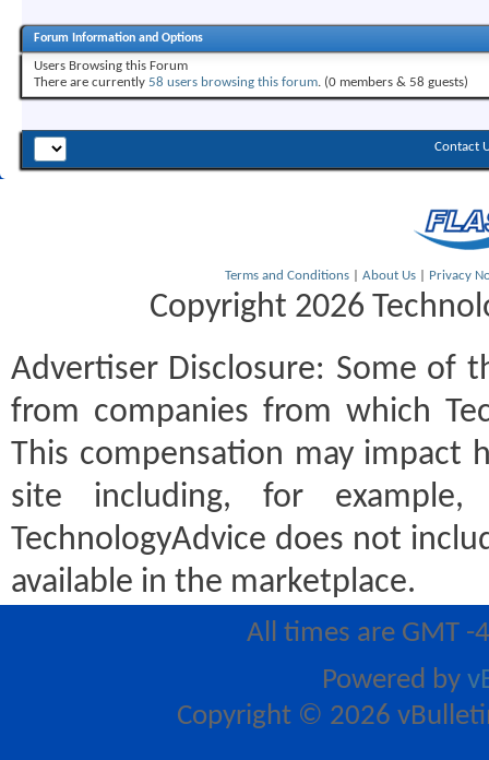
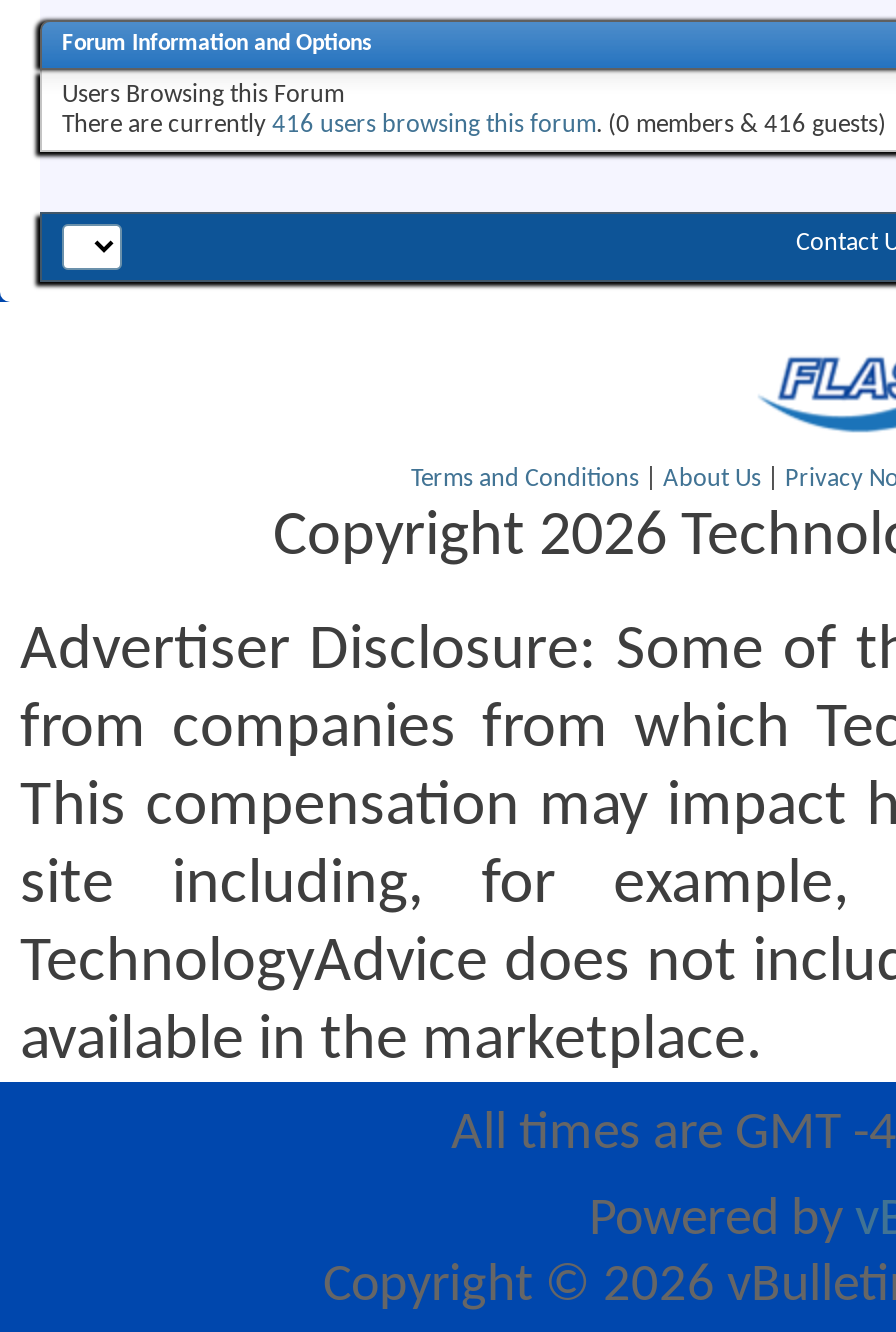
- There are currently 58 users browsing this forum. (0 members & 58 guests)
+ There are currently 416 users browsing this forum. (0 members & 416 guests)
